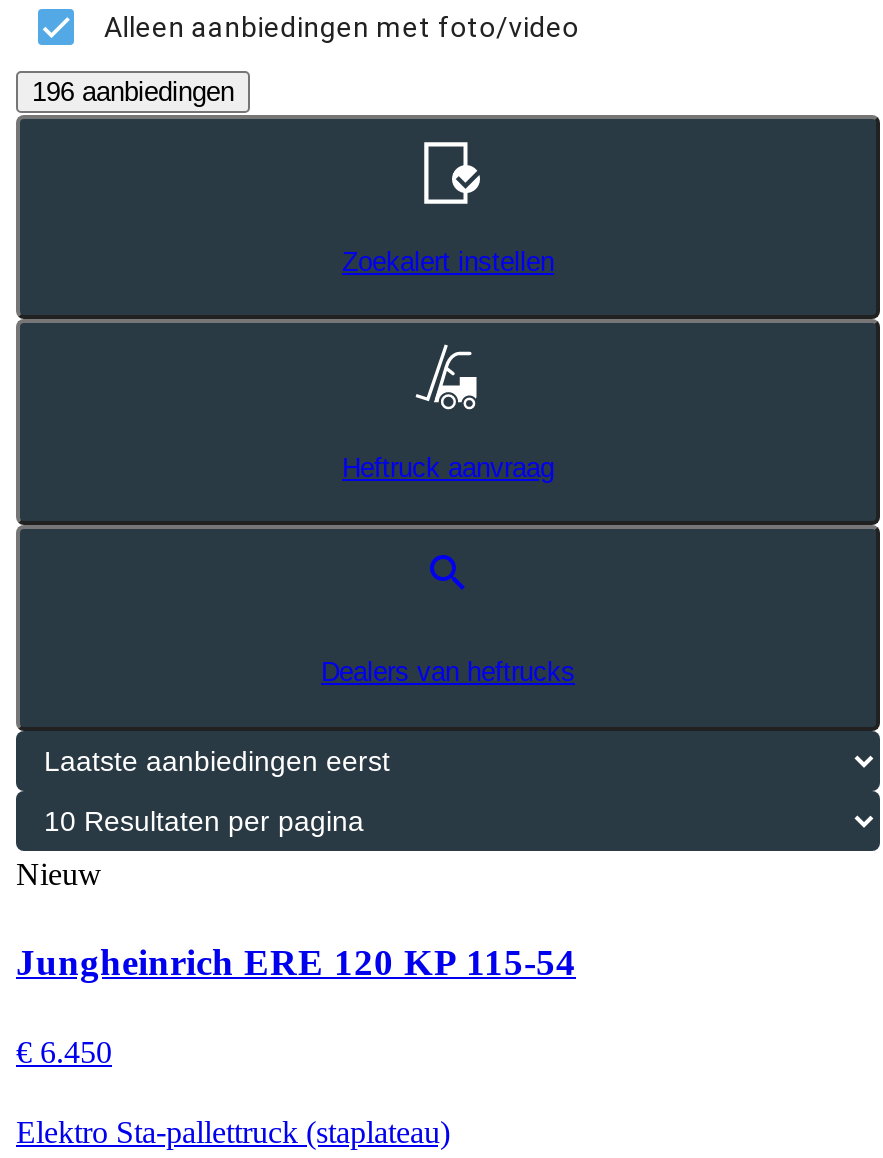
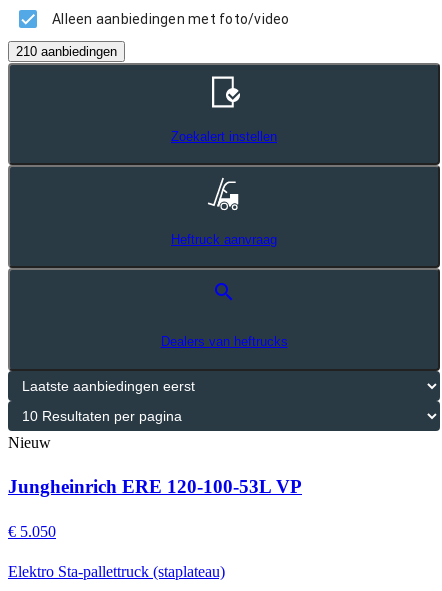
- 196 aanbiedingen
+ 210 aanbiedingen

- Jungheinrich ERE 120 KP 115-54
+ Jungheinrich ERE 120-100-53L VP

- € 6.450
+ € 5.050
